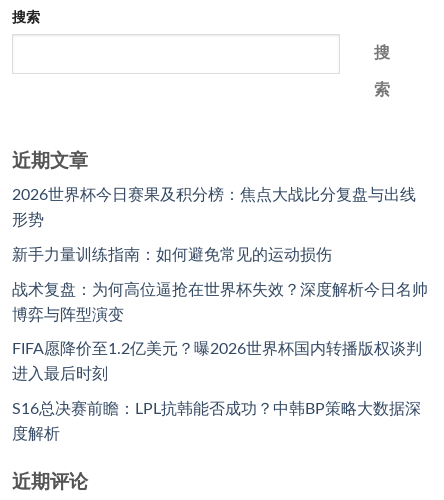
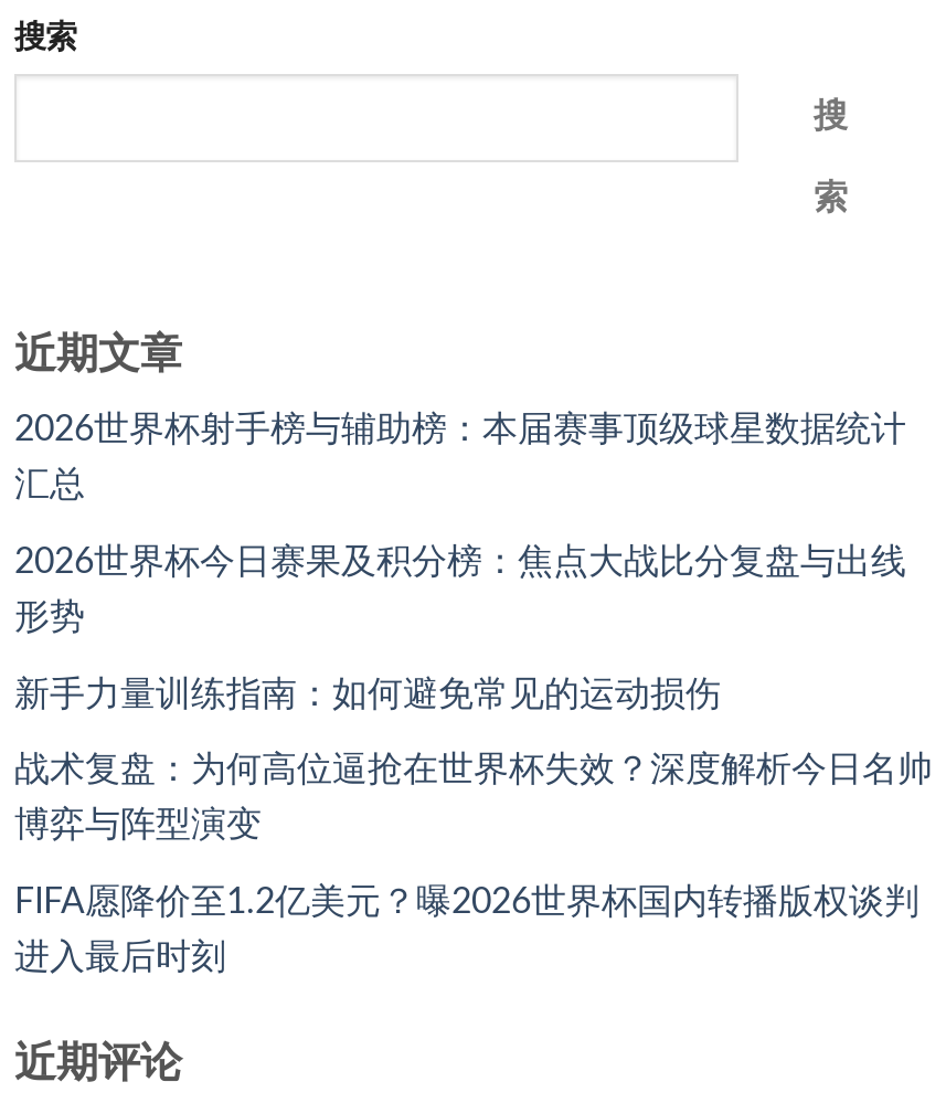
+ 2026世界杯射手榜与辅助榜：本届赛事顶级球星数据统计
+ 汇总

moved down: 2026世界杯今日赛果及积分榜：焦点大战比分复盘与出线 | 形势 | 新手力量训练指南：如何避免常见的运动损伤 | 战术复盘：为何高位逼抢在世界杯失效？深度解析今日名帅 | 博弈与阵型演变 | FIFA愿降价至1.2亿美元？曝2026世界杯国内转播版权谈判 | 进入最后时刻

- S16总决赛前瞻：LPL抗韩能否成功？中韩BP策略大数据深
- 度解析
